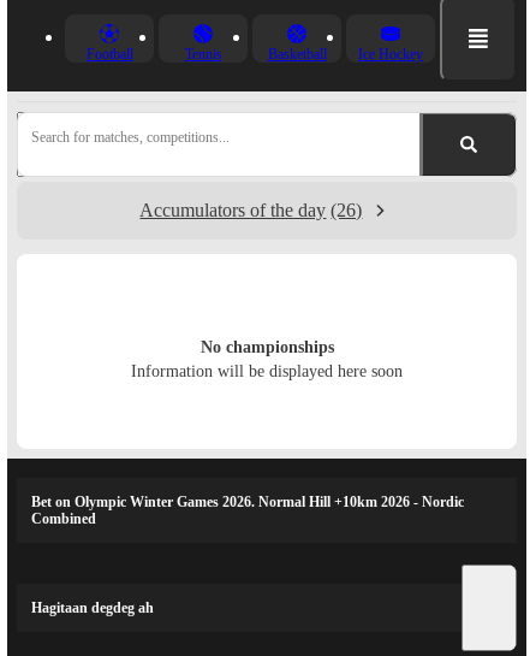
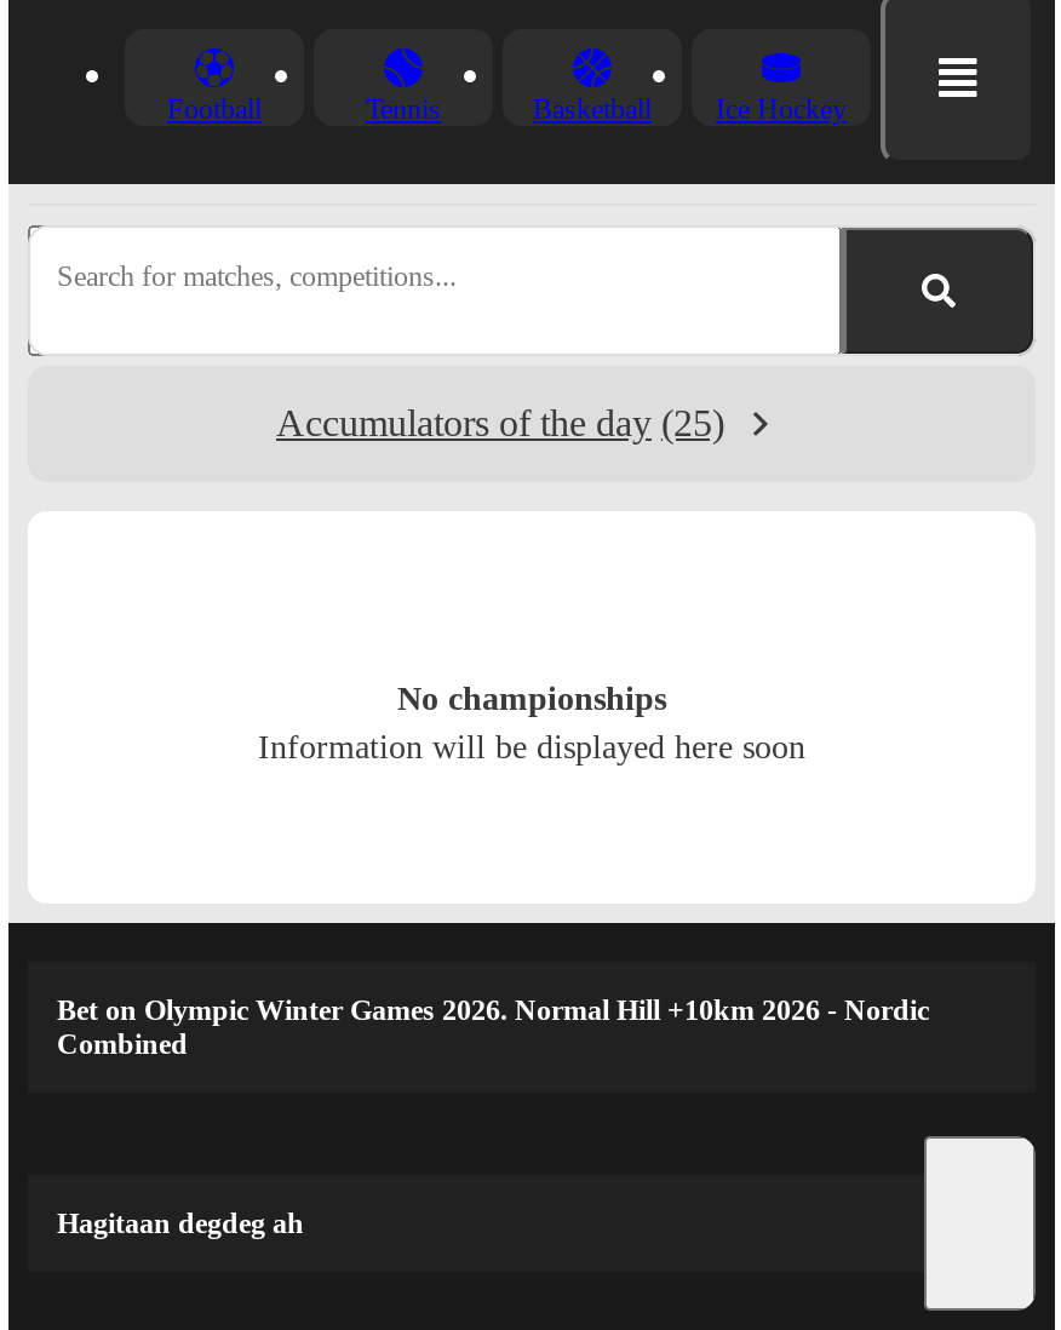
- Accumulators of the day (26)
+ Accumulators of the day (25)
